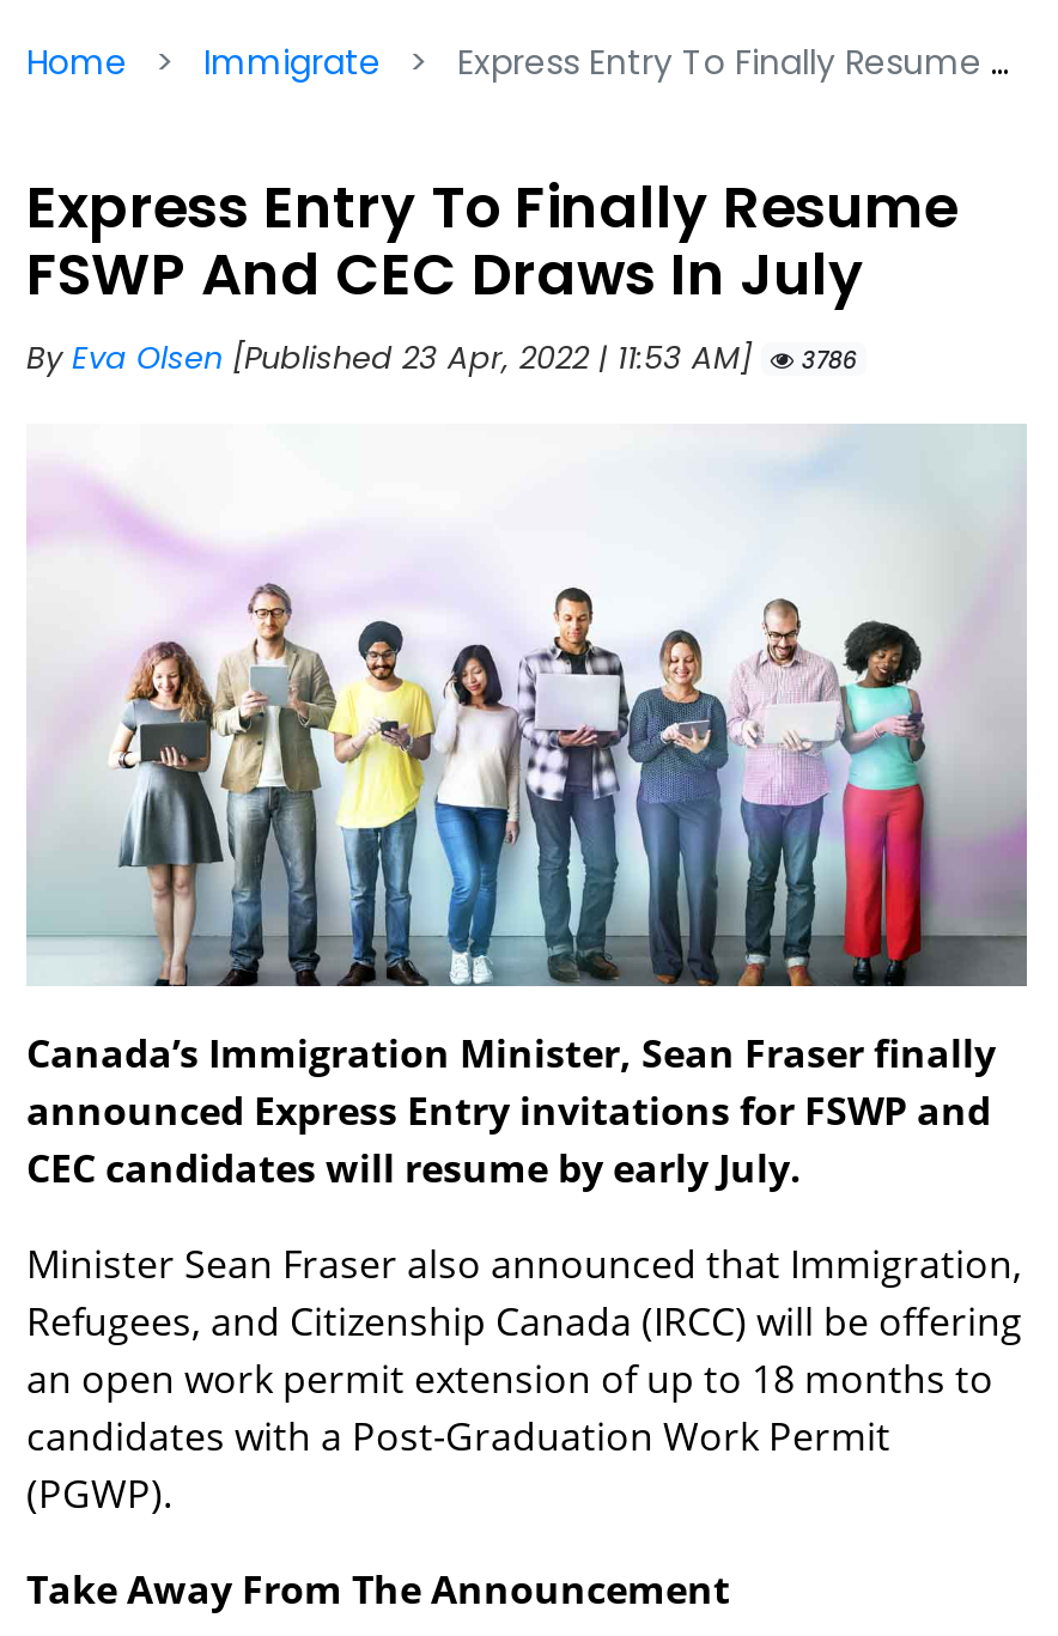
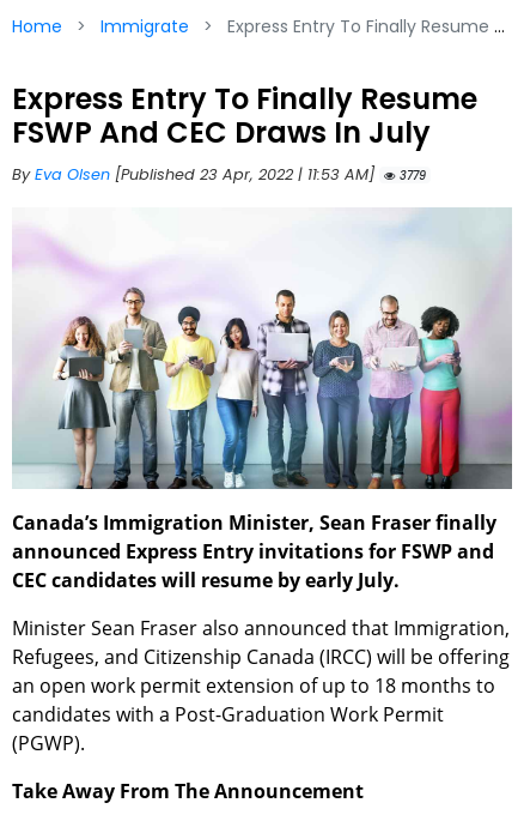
- 3786
+ 3779
